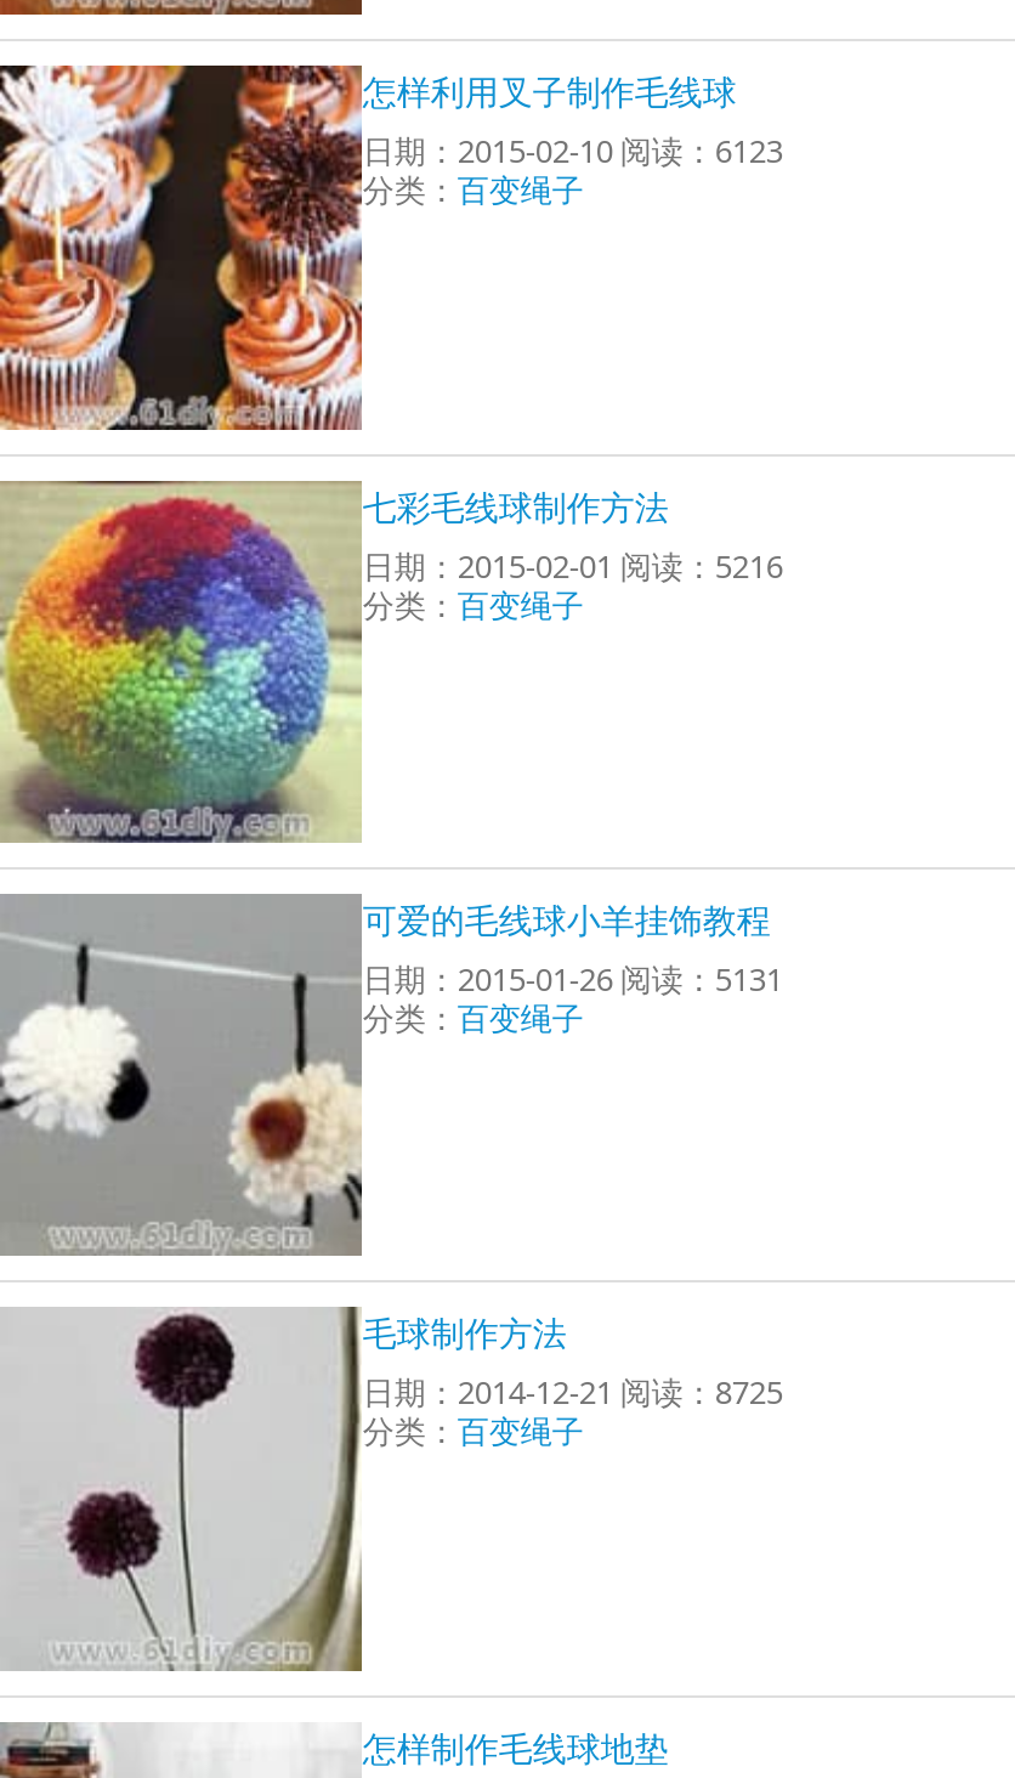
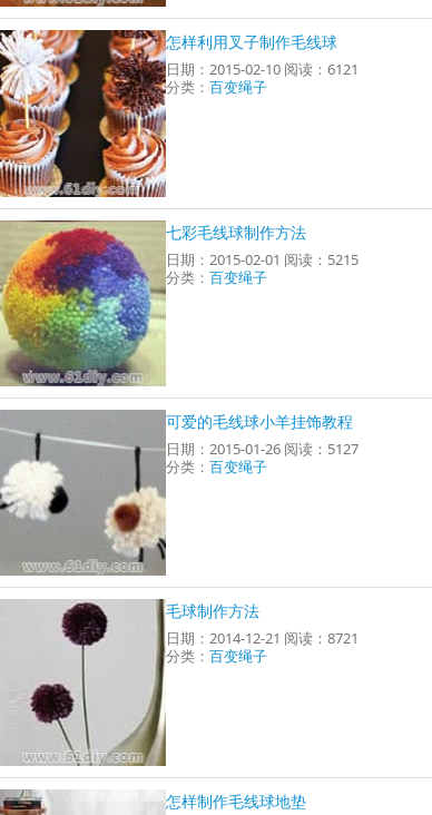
- 日期：2015-02-10 阅读：6123
+ 日期：2015-02-10 阅读：6121

- 日期：2015-02-01 阅读：5216
+ 日期：2015-02-01 阅读：5215

- 日期：2015-01-26 阅读：5131
+ 日期：2015-01-26 阅读：5127

- 日期：2014-12-21 阅读：8725
+ 日期：2014-12-21 阅读：8721
